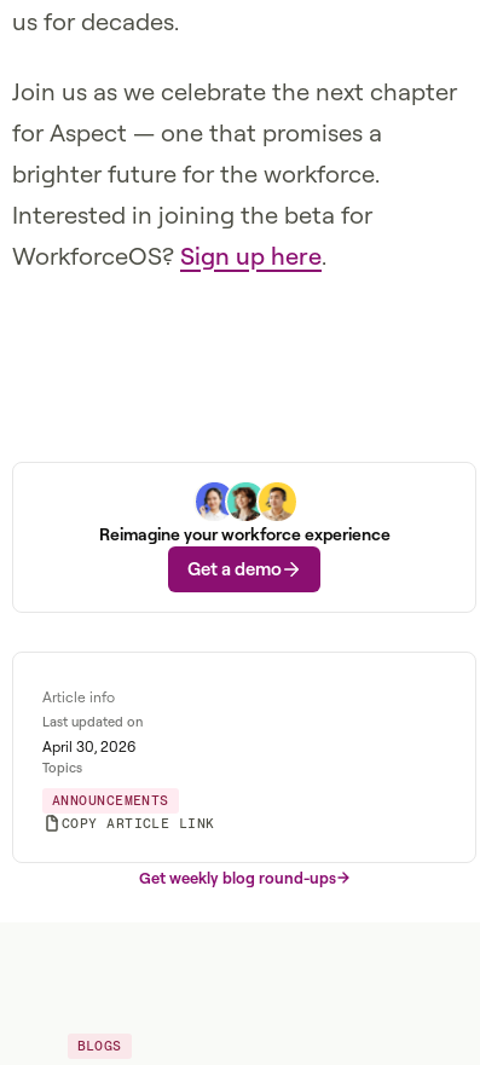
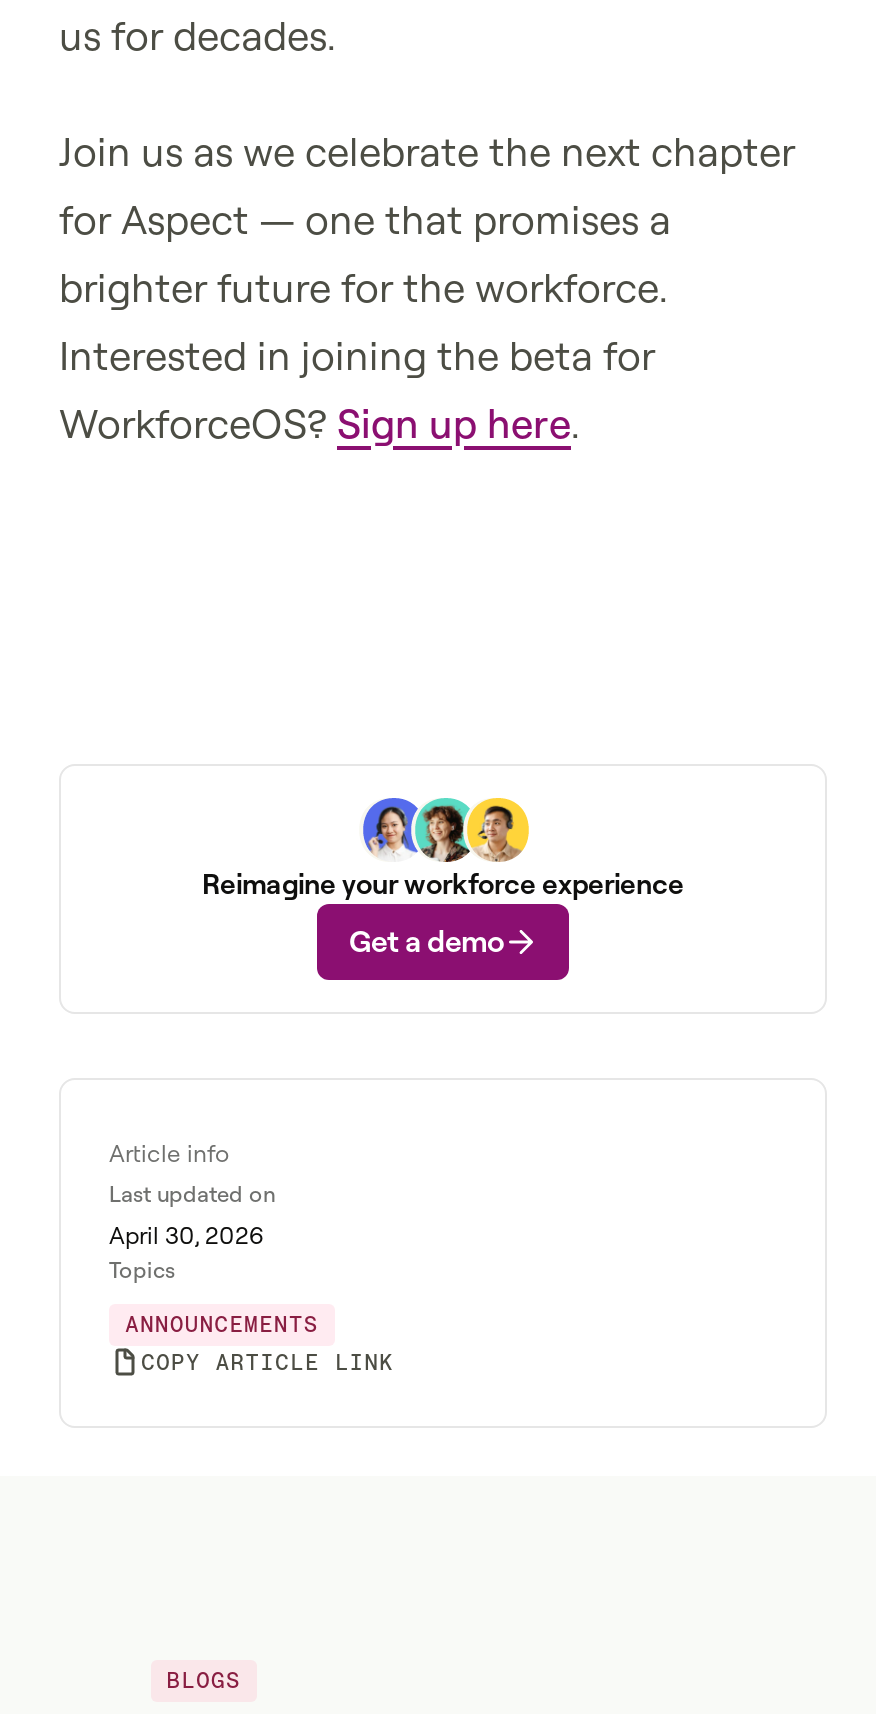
- Get weekly blog round-ups
